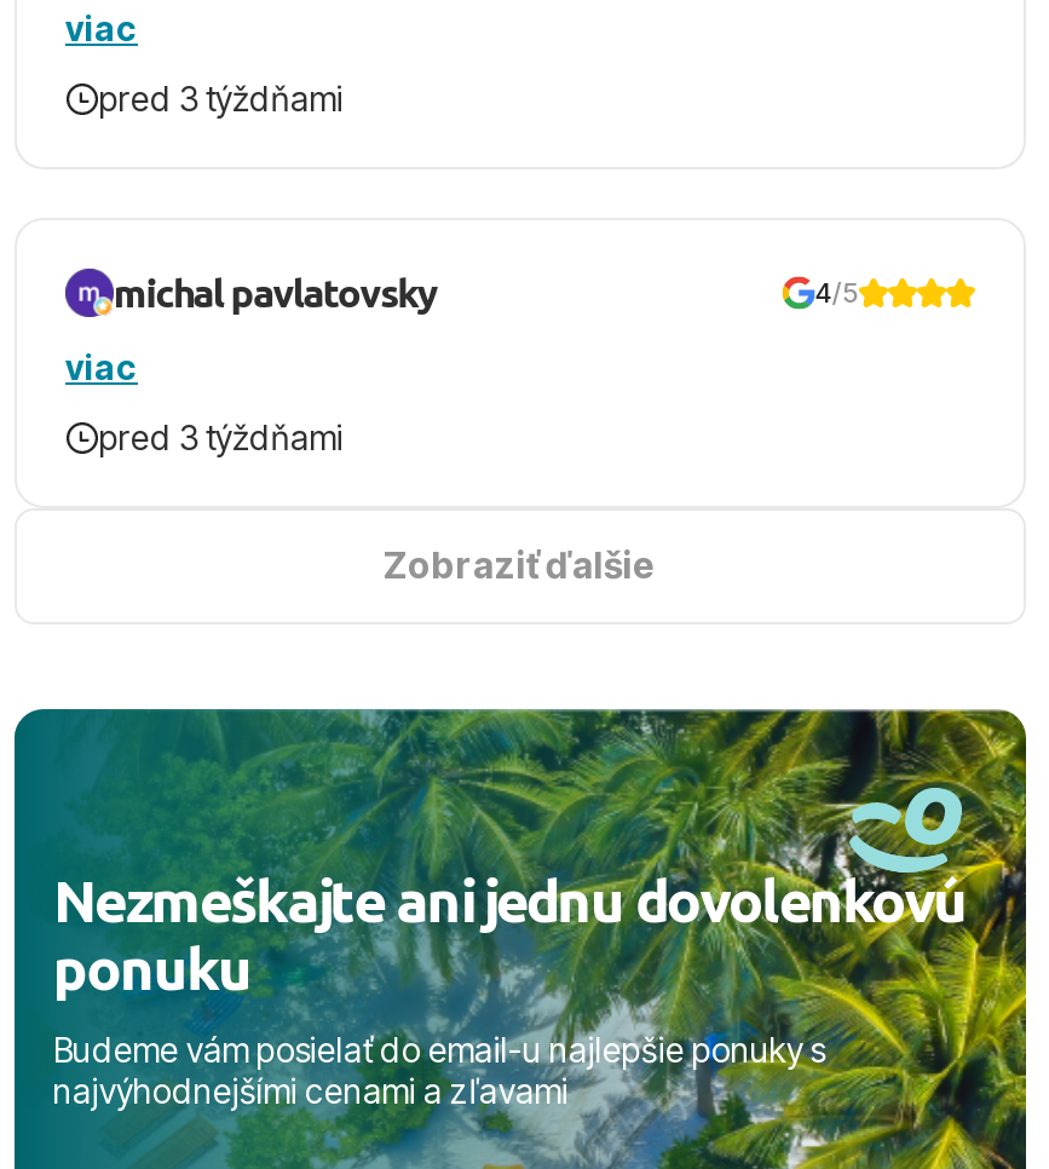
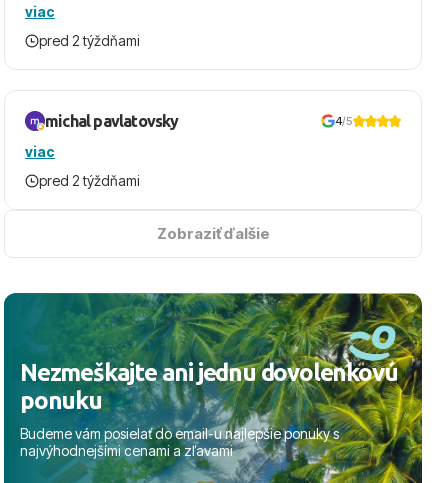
- pred 3 týždňami
+ pred 2 týždňami

- pred 3 týždňami
+ pred 2 týždňami
